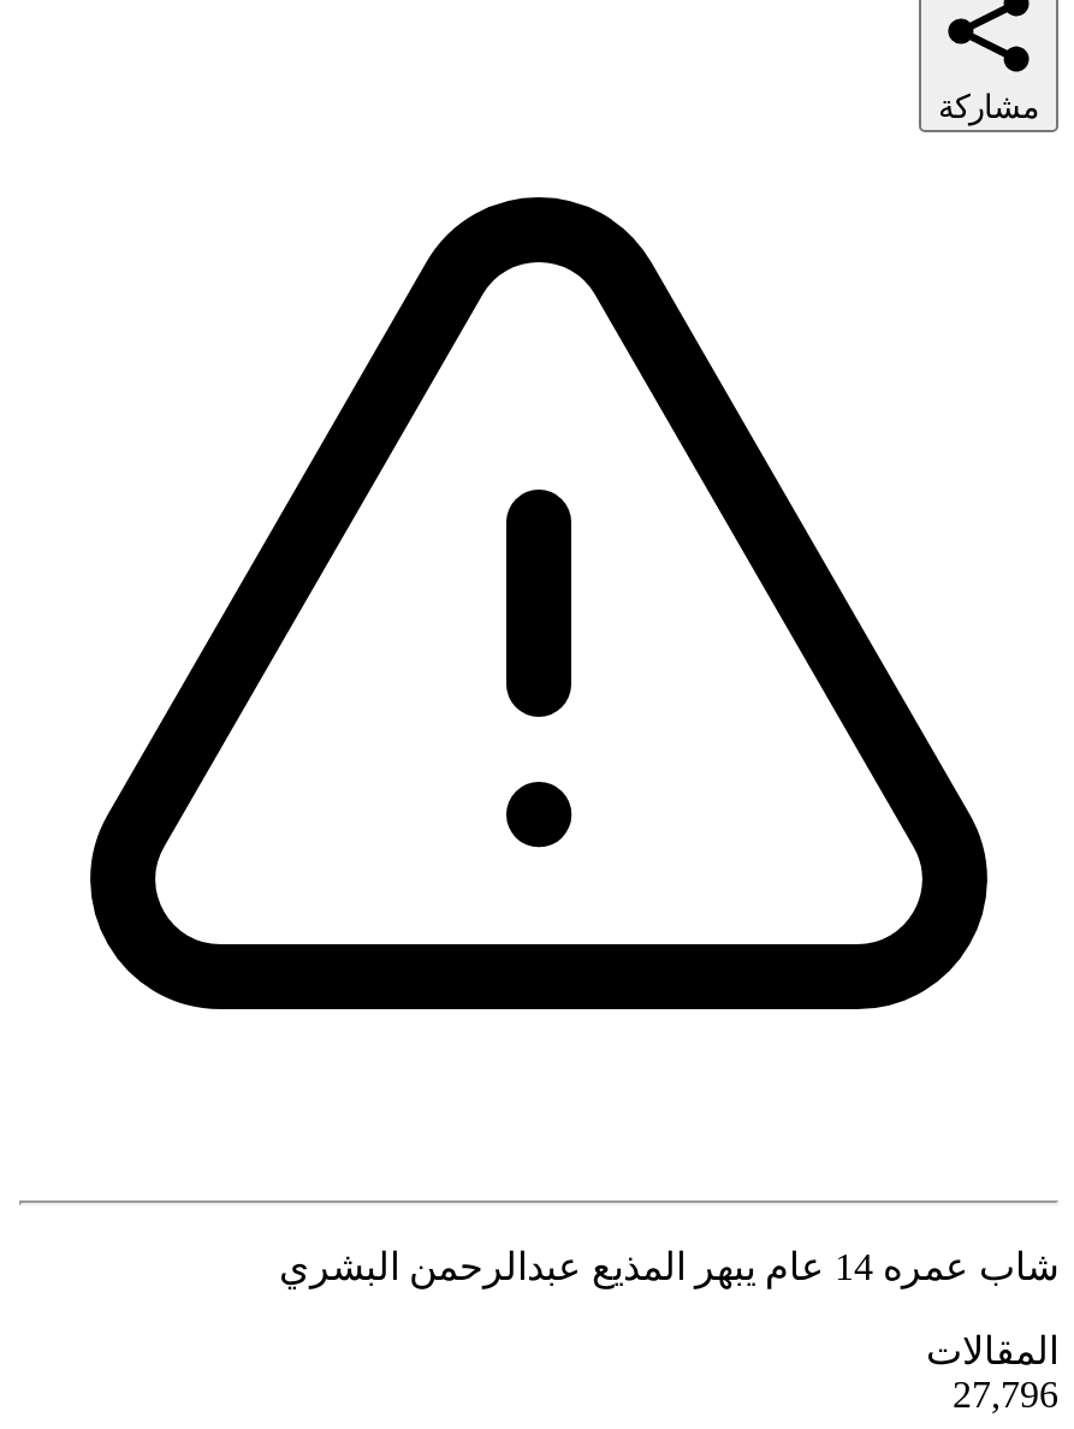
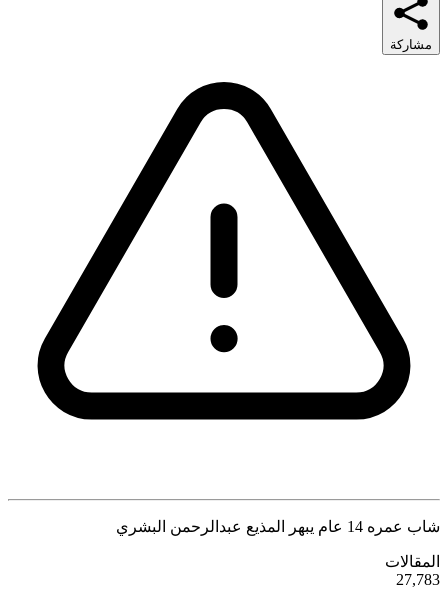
- 27,796
+ 27,783
